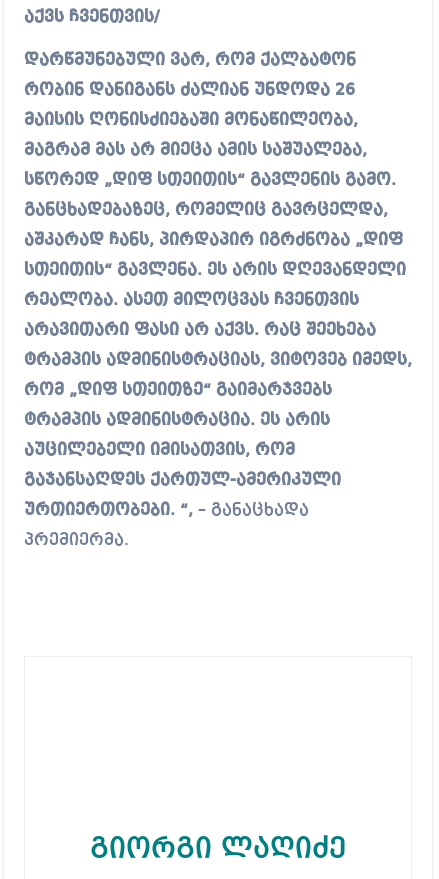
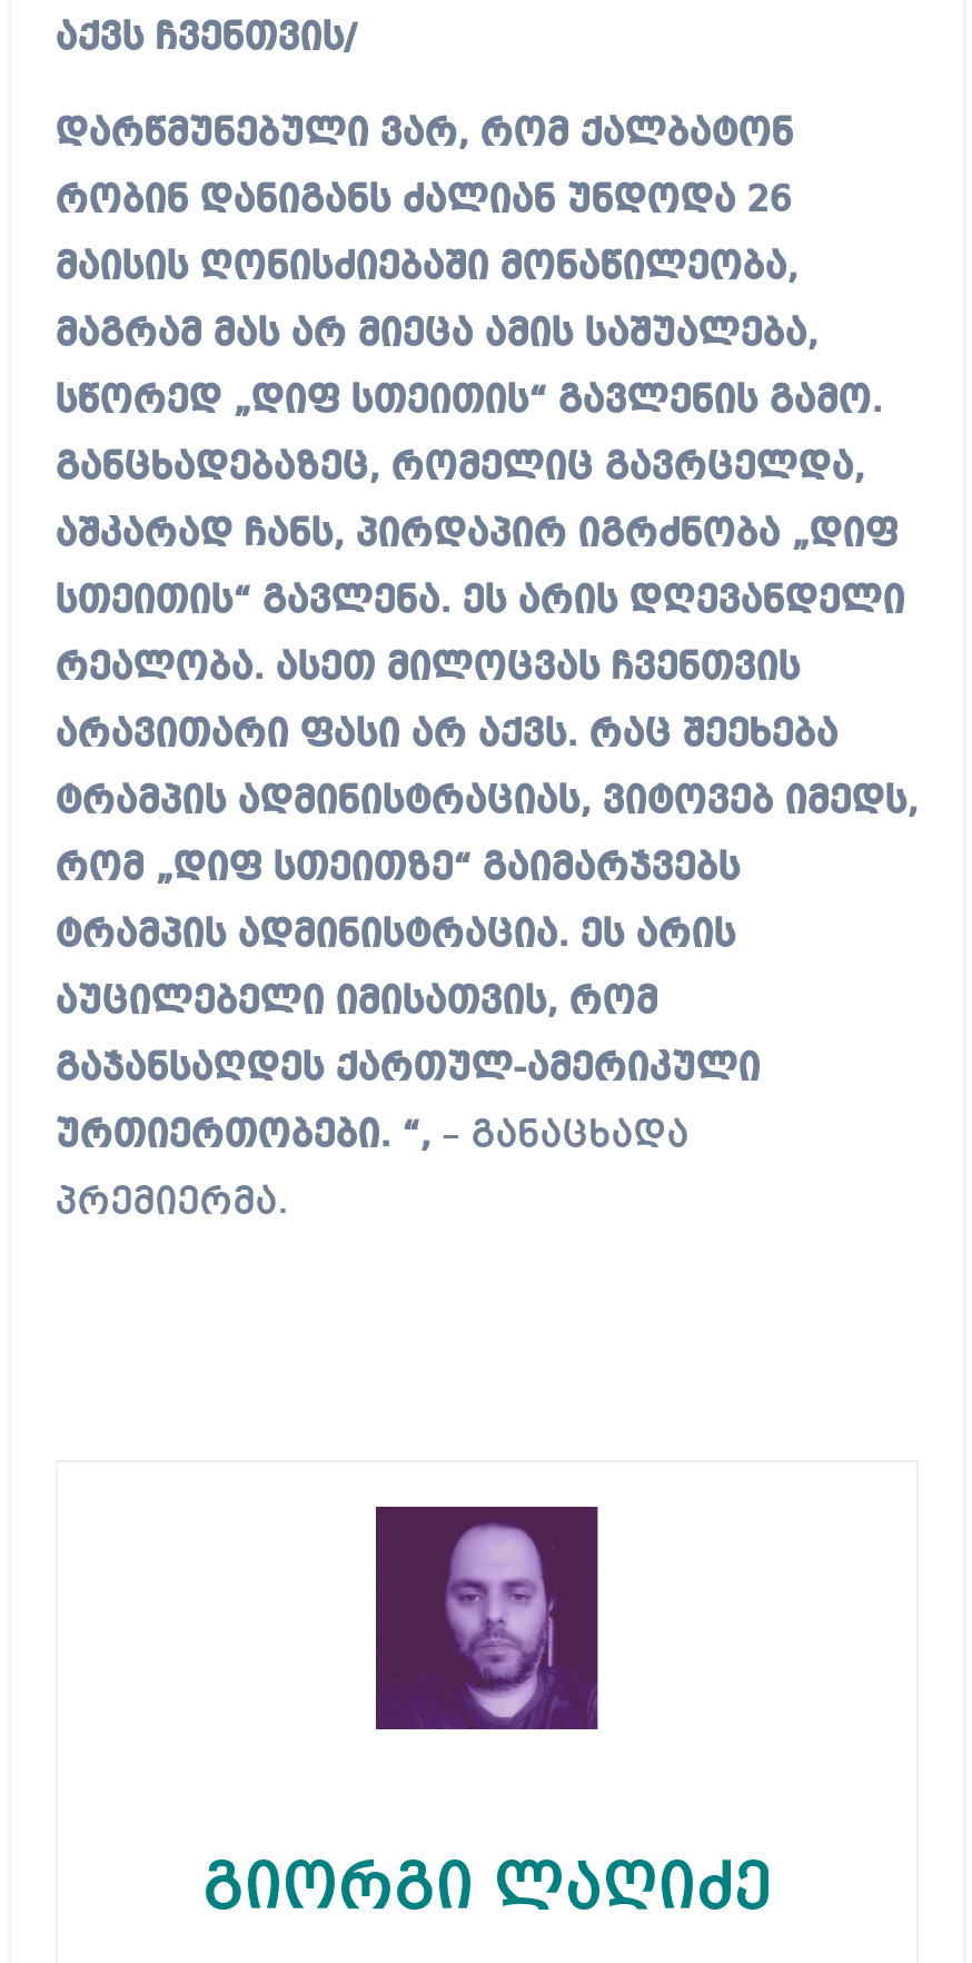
+ [image]
